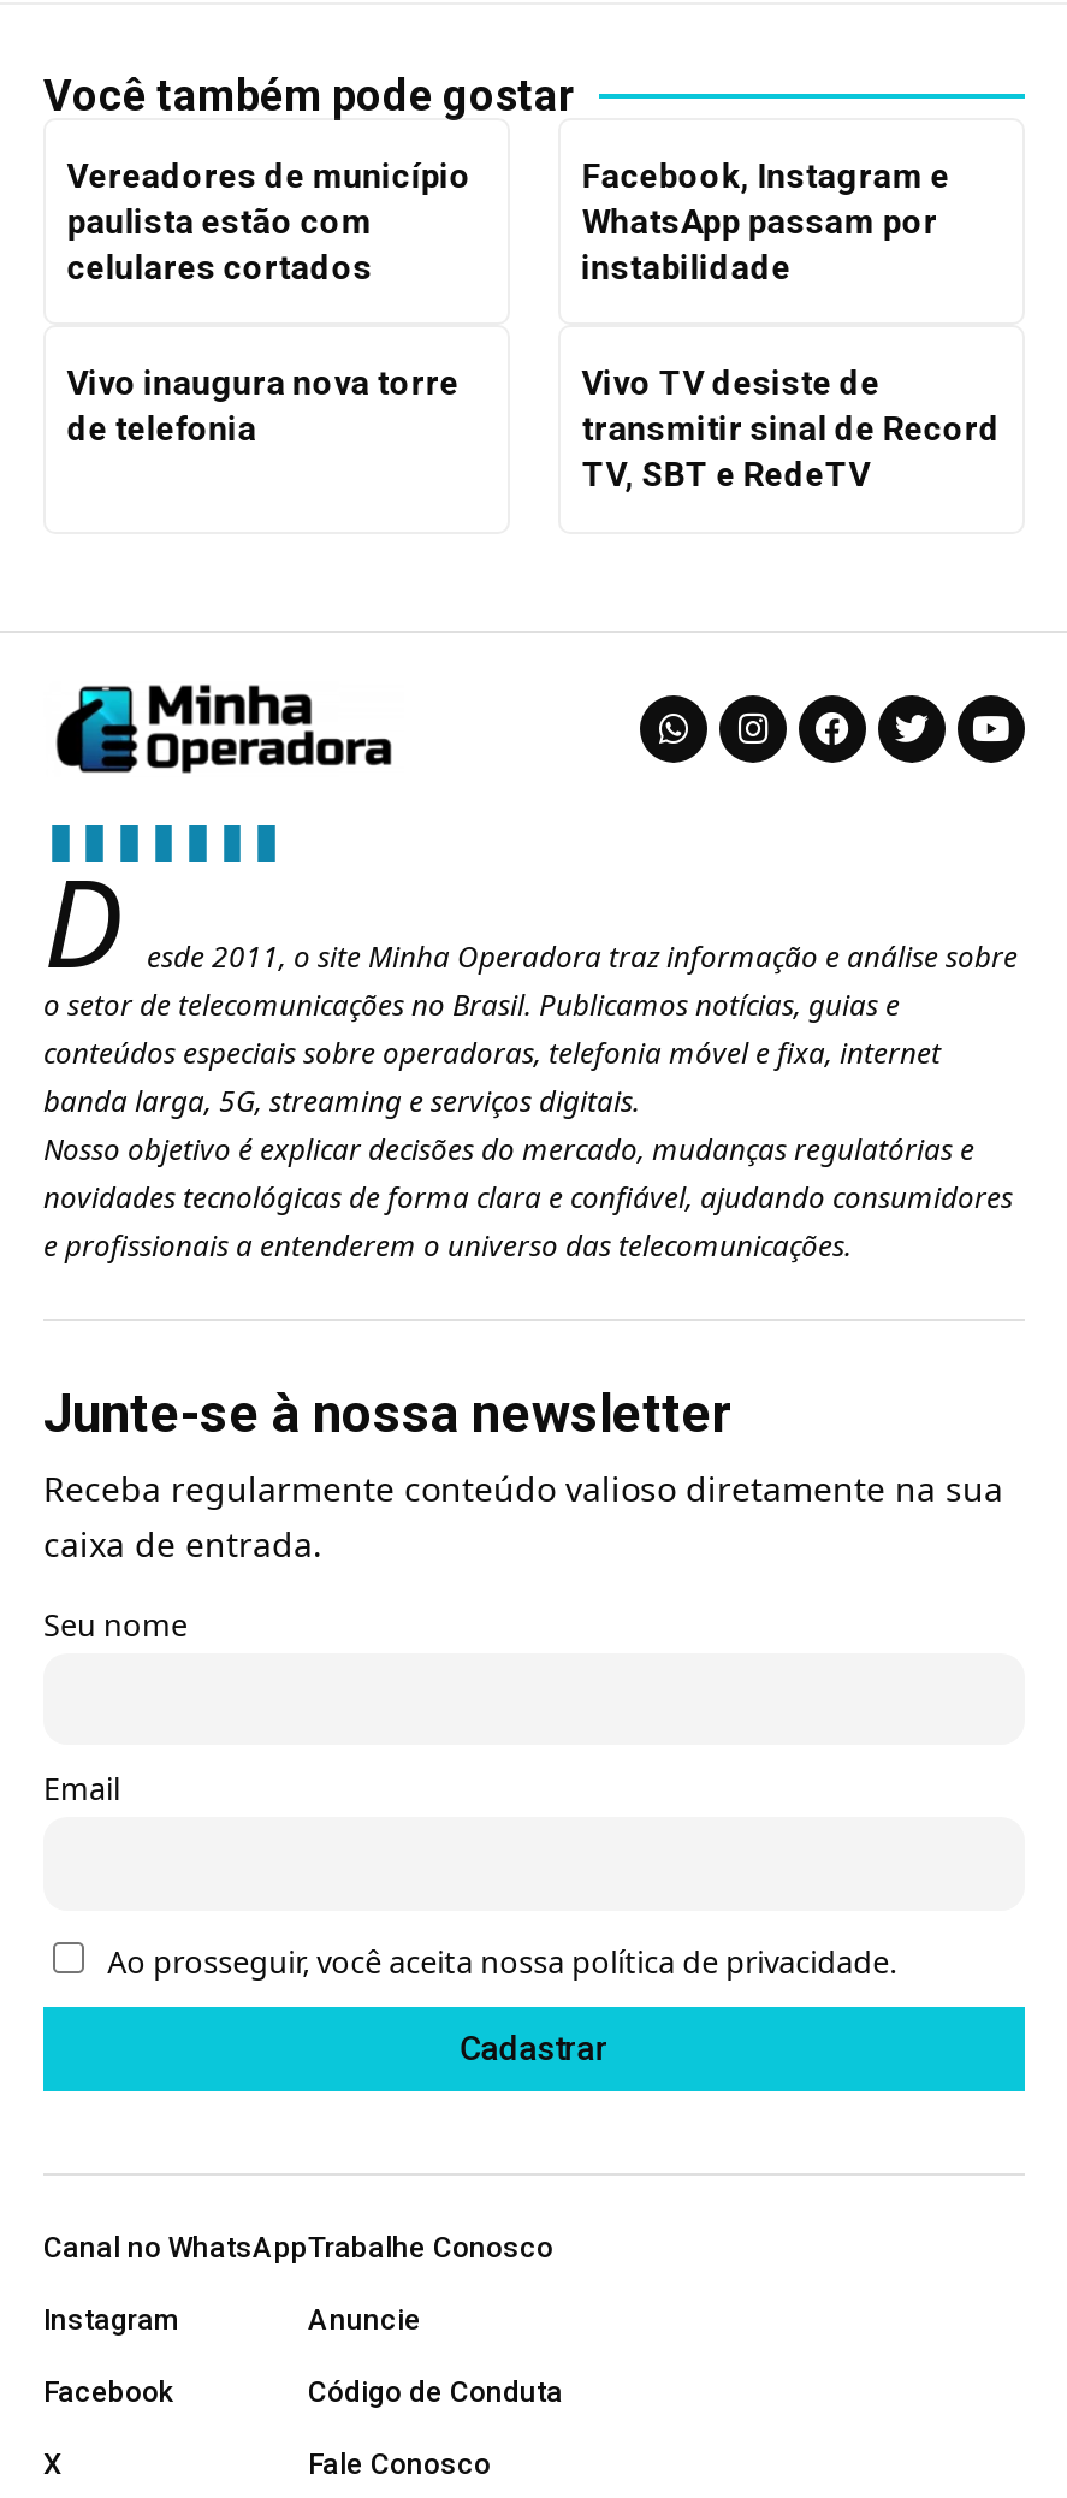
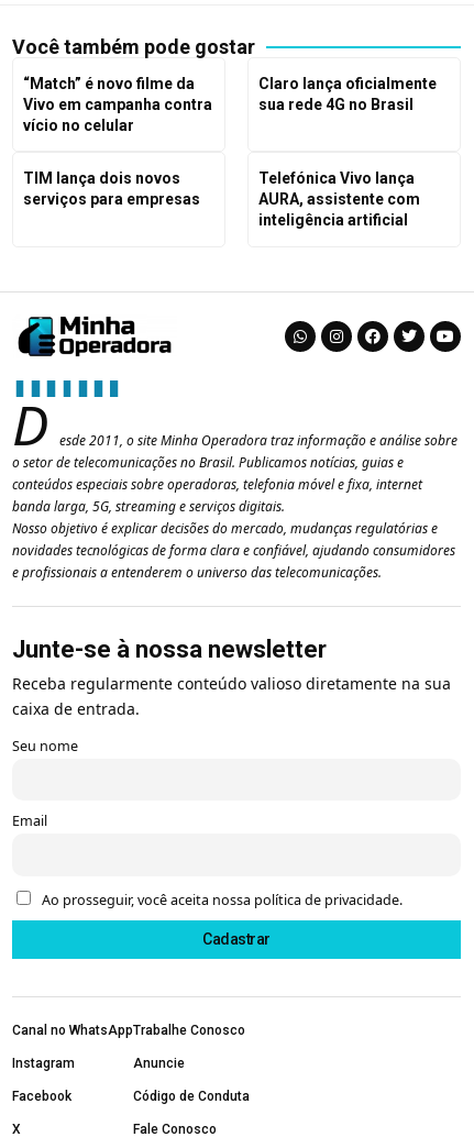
- Vereadores de município
- paulista estão com
- celulares cortados
+ “Match” é novo filme da
+ Vivo em campanha contra
+ vício no celular

- Facebook, Instagram e
- WhatsApp passam por
- instabilidade
+ Claro lança oficialmente
+ sua rede 4G no Brasil

- Vivo inaugura nova torre
- de telefonia
+ TIM lança dois novos
+ serviços para empresas

- Vivo TV desiste de
- transmitir sinal de Record
- TV, SBT e RedeTV
+ Telefónica Vivo lança
+ AURA, assistente com
+ inteligência artificial
